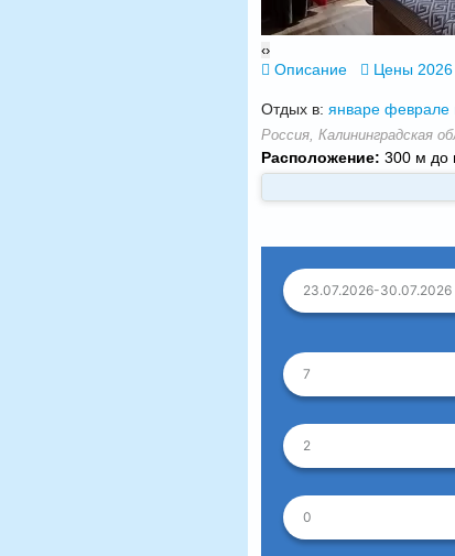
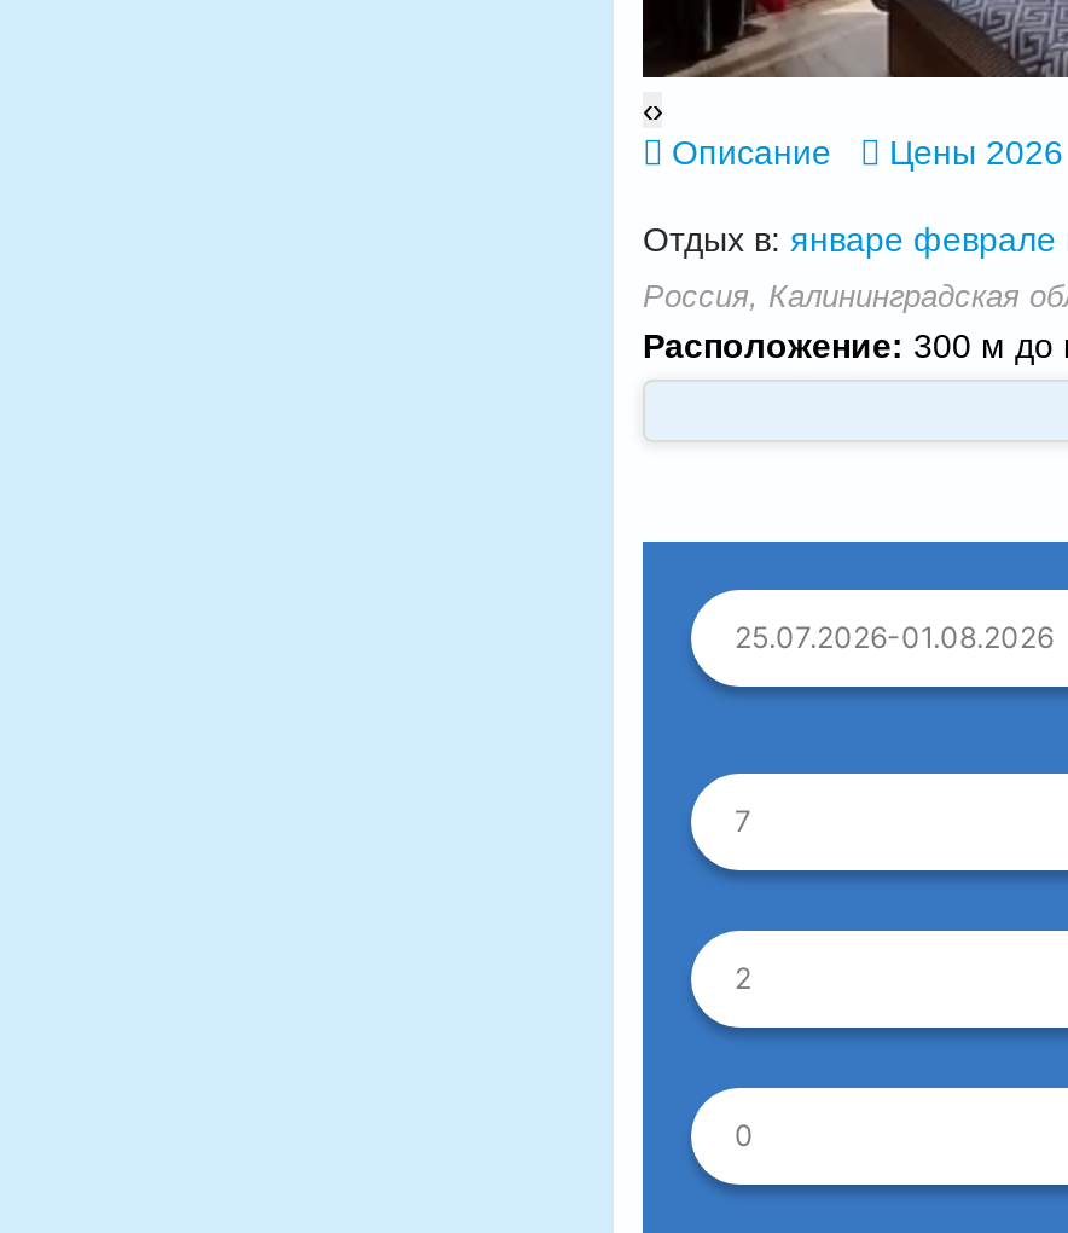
- 23.07.2026-30.07.2026
+ 25.07.2026-01.08.2026
